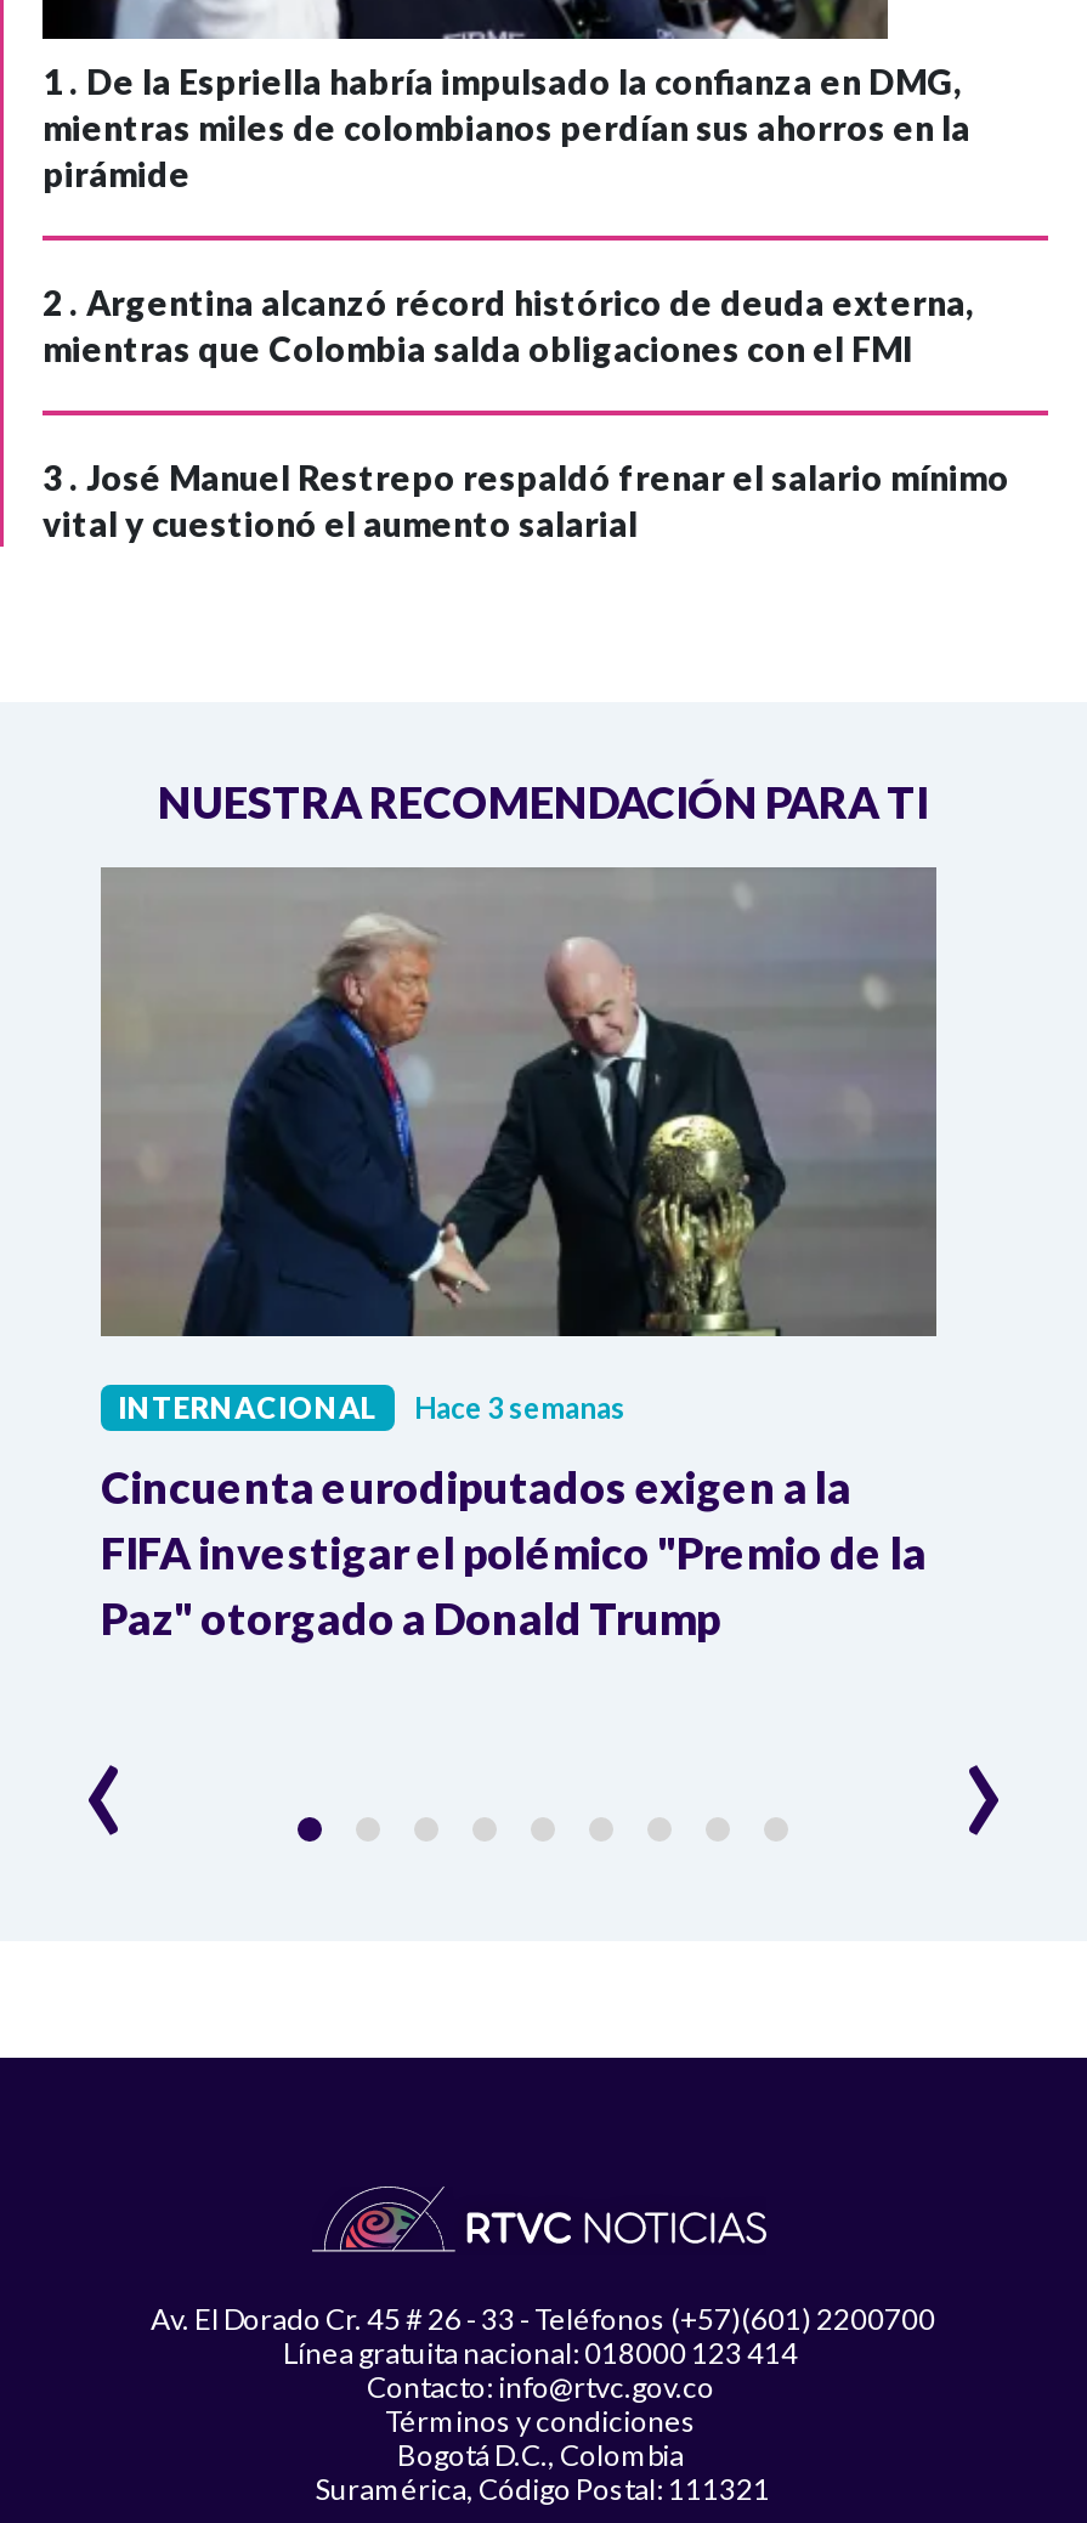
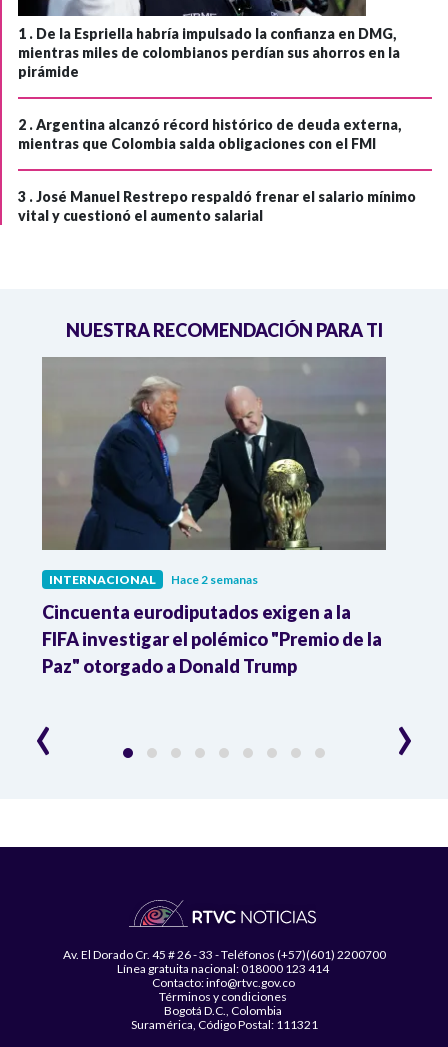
- INTERNACIONAL Hace 3 semanas
+ INTERNACIONAL Hace 2 semanas
